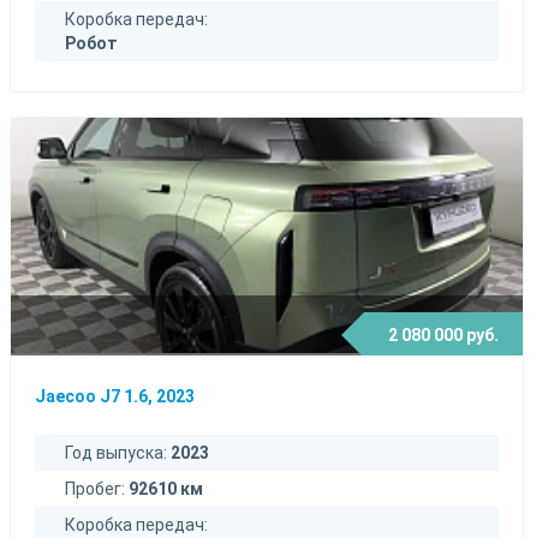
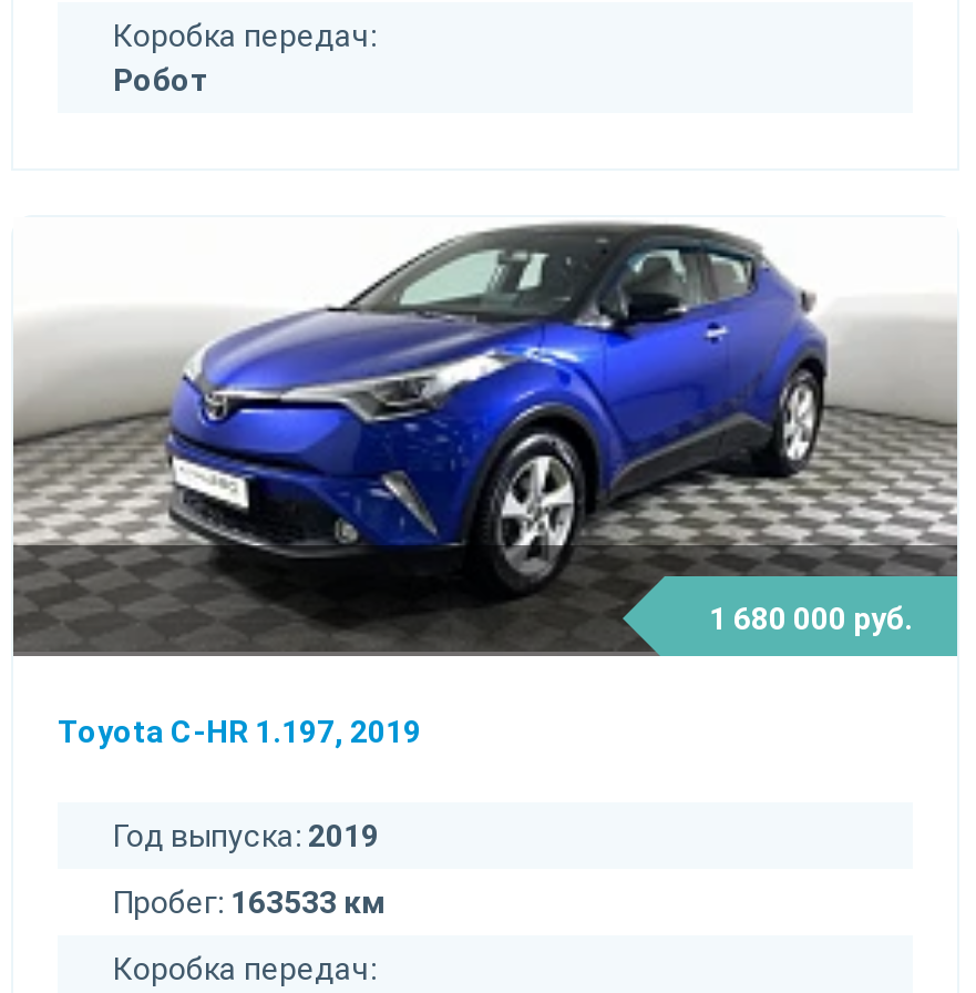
- [image]
- 2 080 000 руб.
+ [image]
+ 1 680 000 руб.

- Jaecoo J7 1.6, 2023
+ Toyota C-HR 1.197, 2019

- Год выпуска: 2023
+ Год выпуска: 2019

- Пробег: 92610 км
+ Пробег: 163533 км
